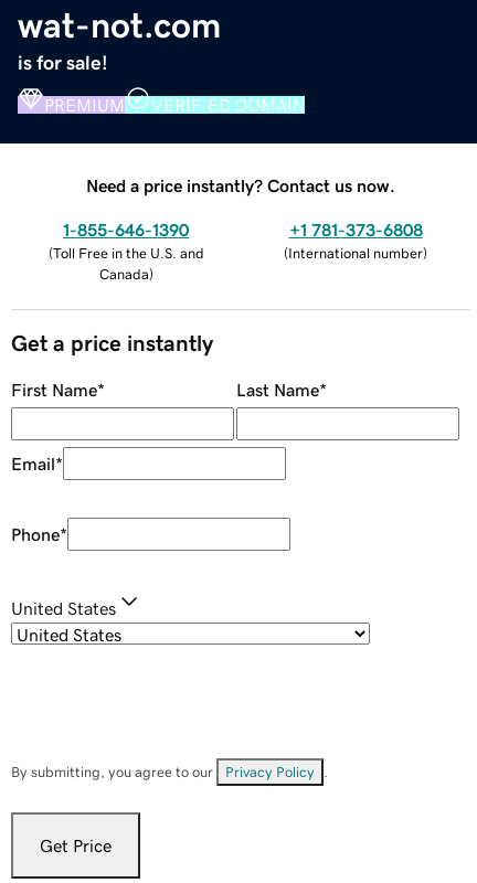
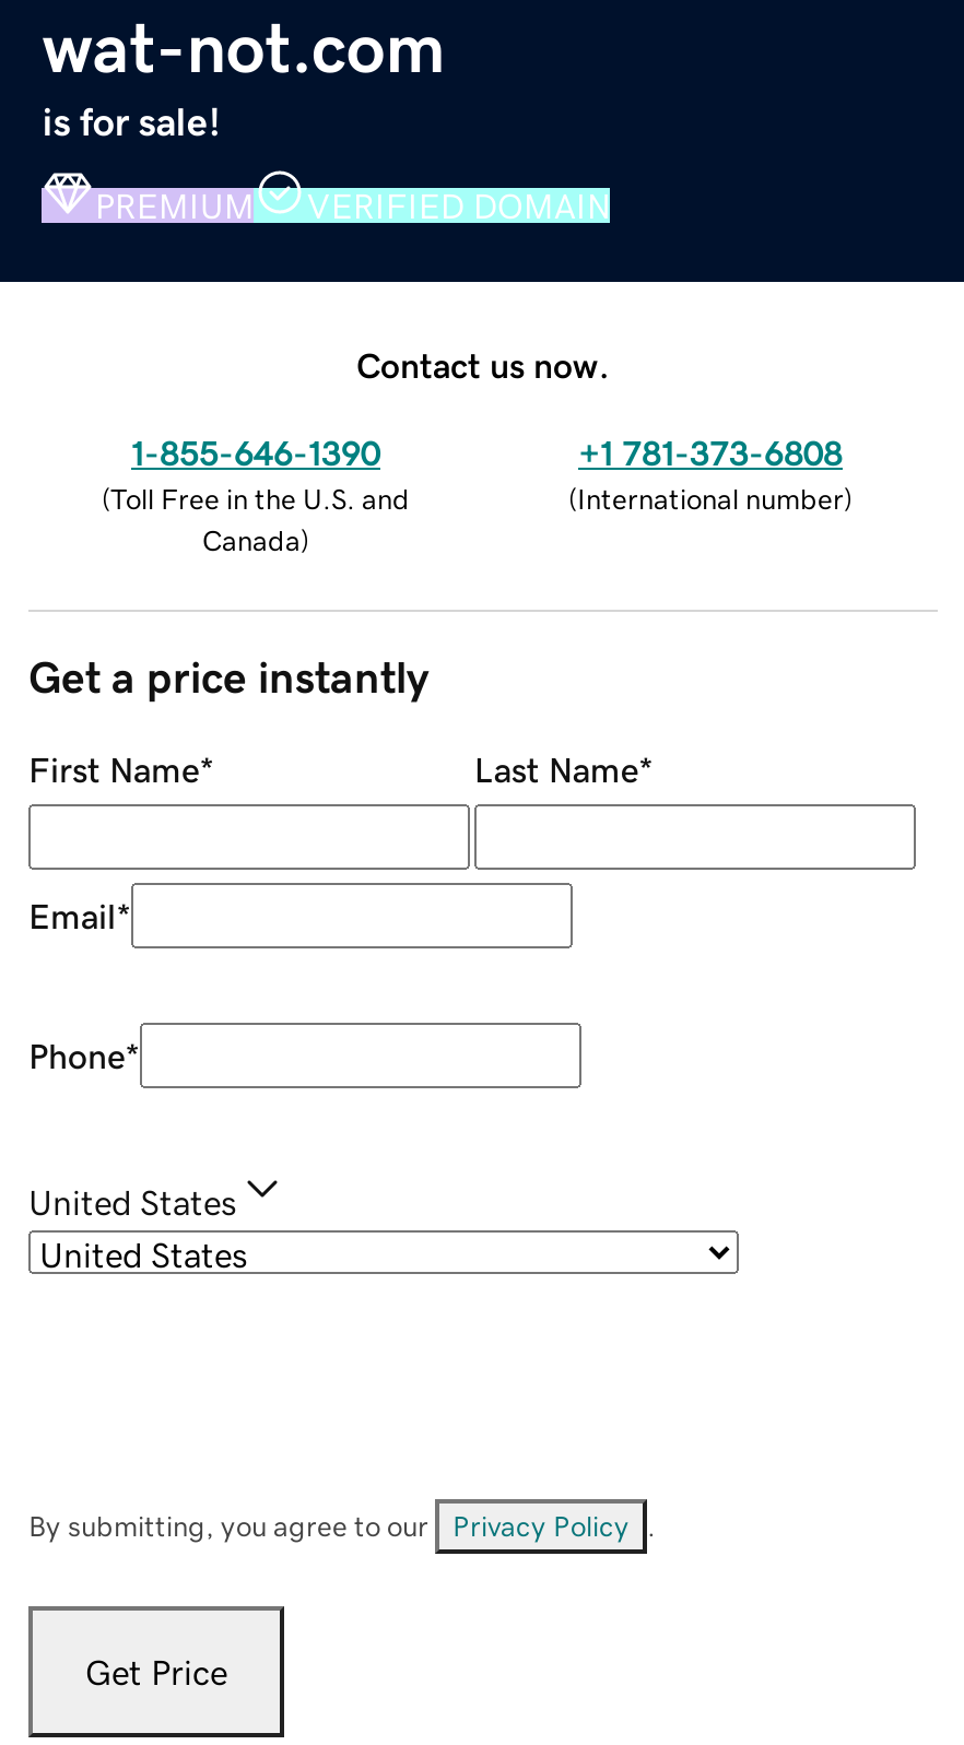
- Need a price instantly? Contact us now.
+ Contact us now.
